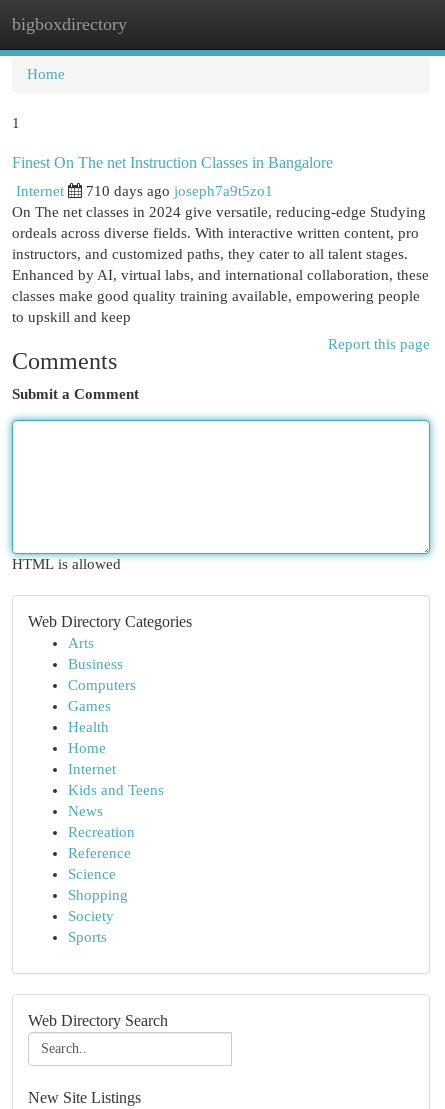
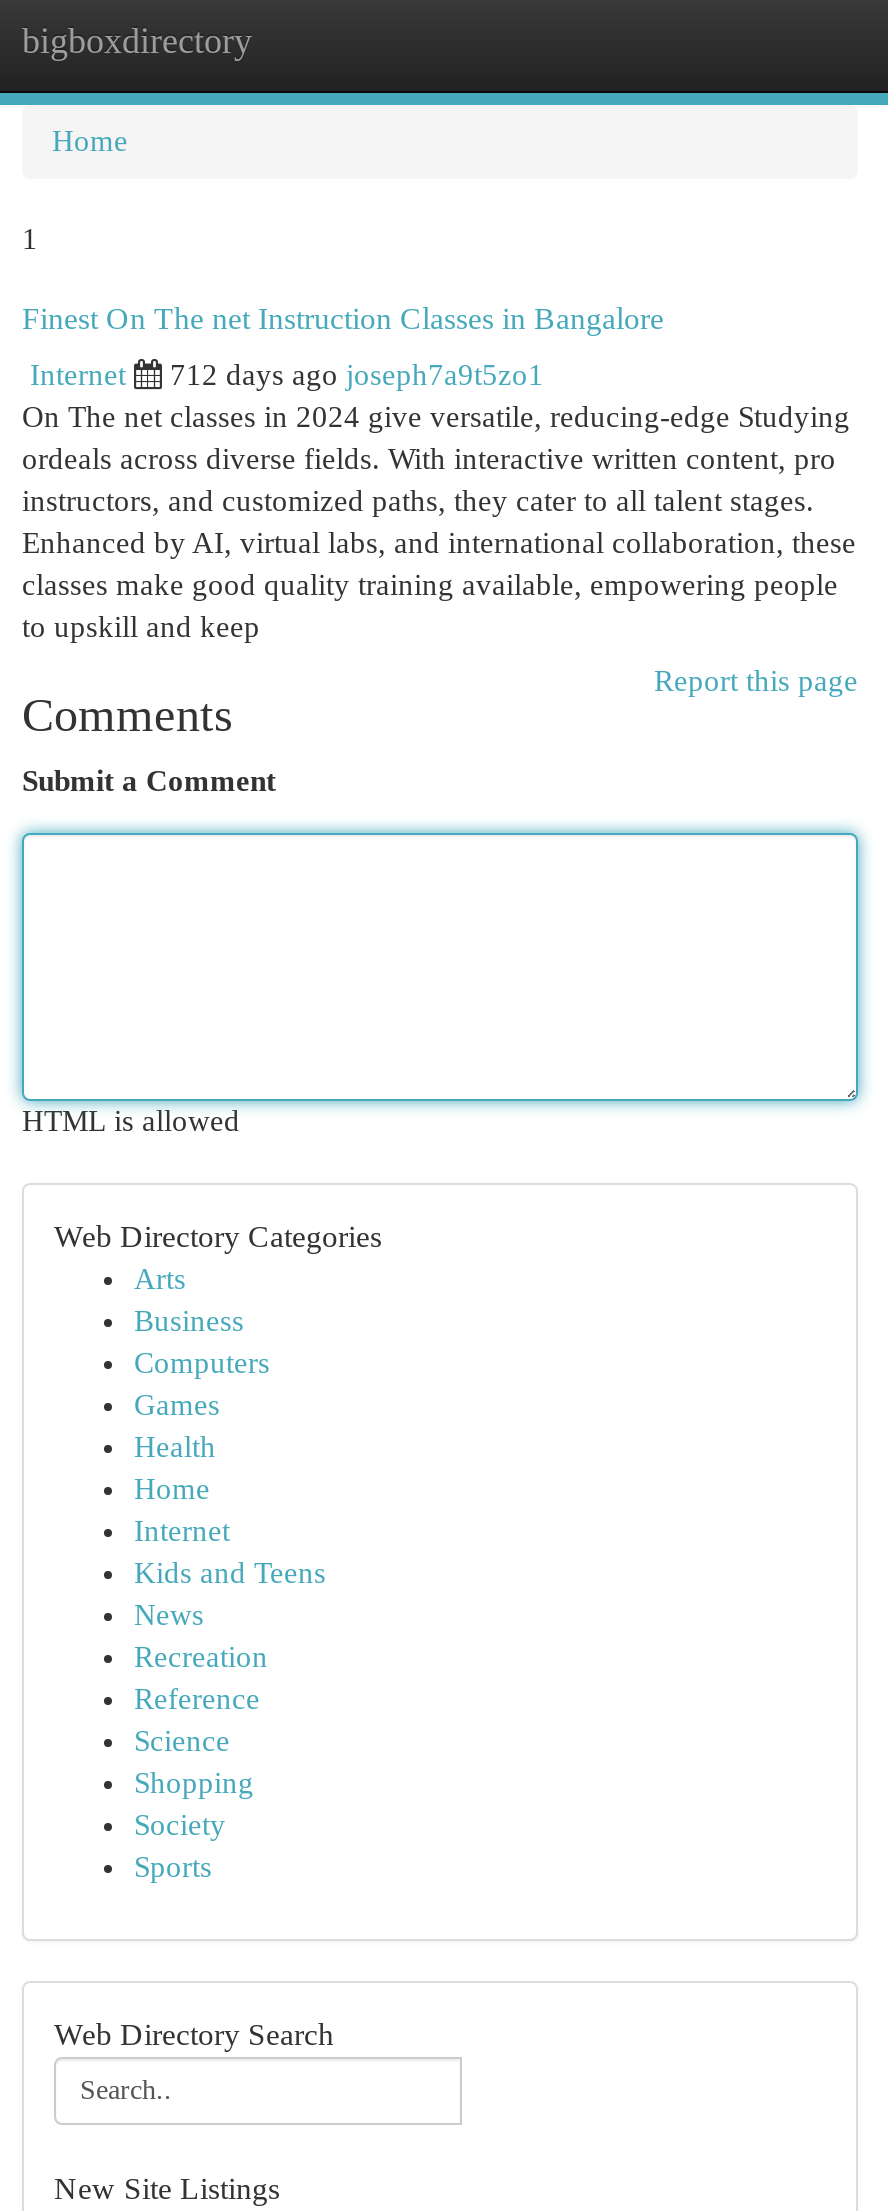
- 710 days ago joseph7a9t5zo1
+ 712 days ago joseph7a9t5zo1
